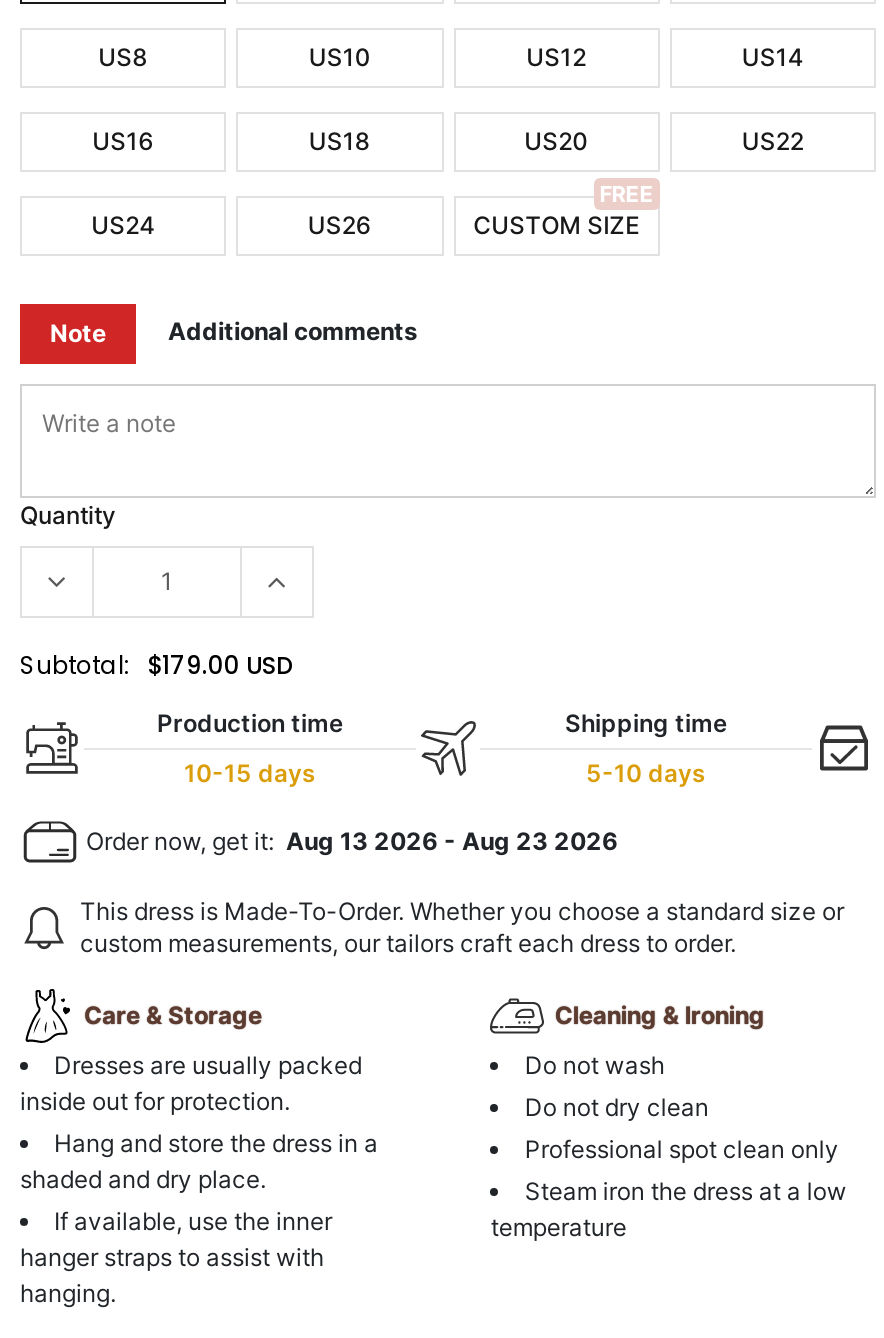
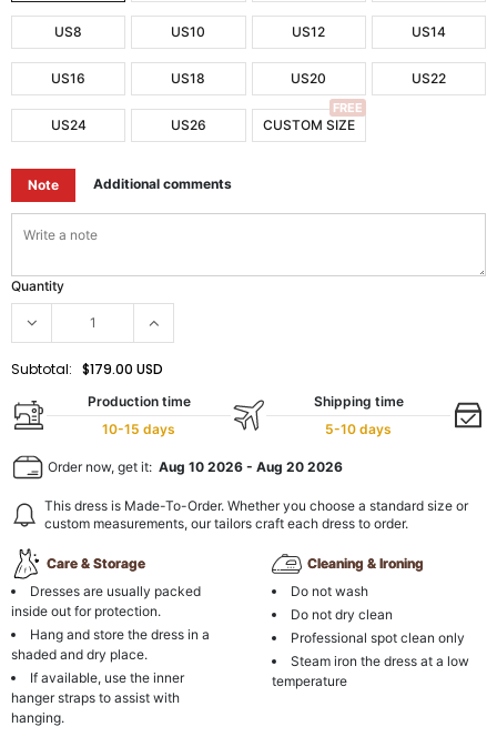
- Order now, get it: Aug 13 2026 - Aug 23 2026
+ Order now, get it: Aug 10 2026 - Aug 20 2026
